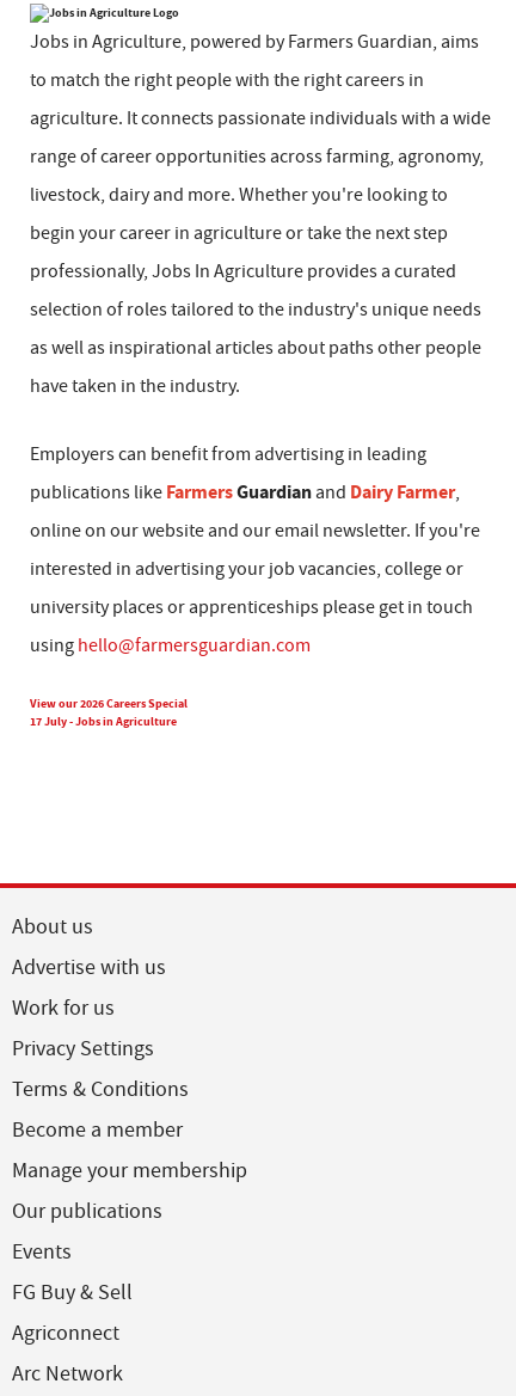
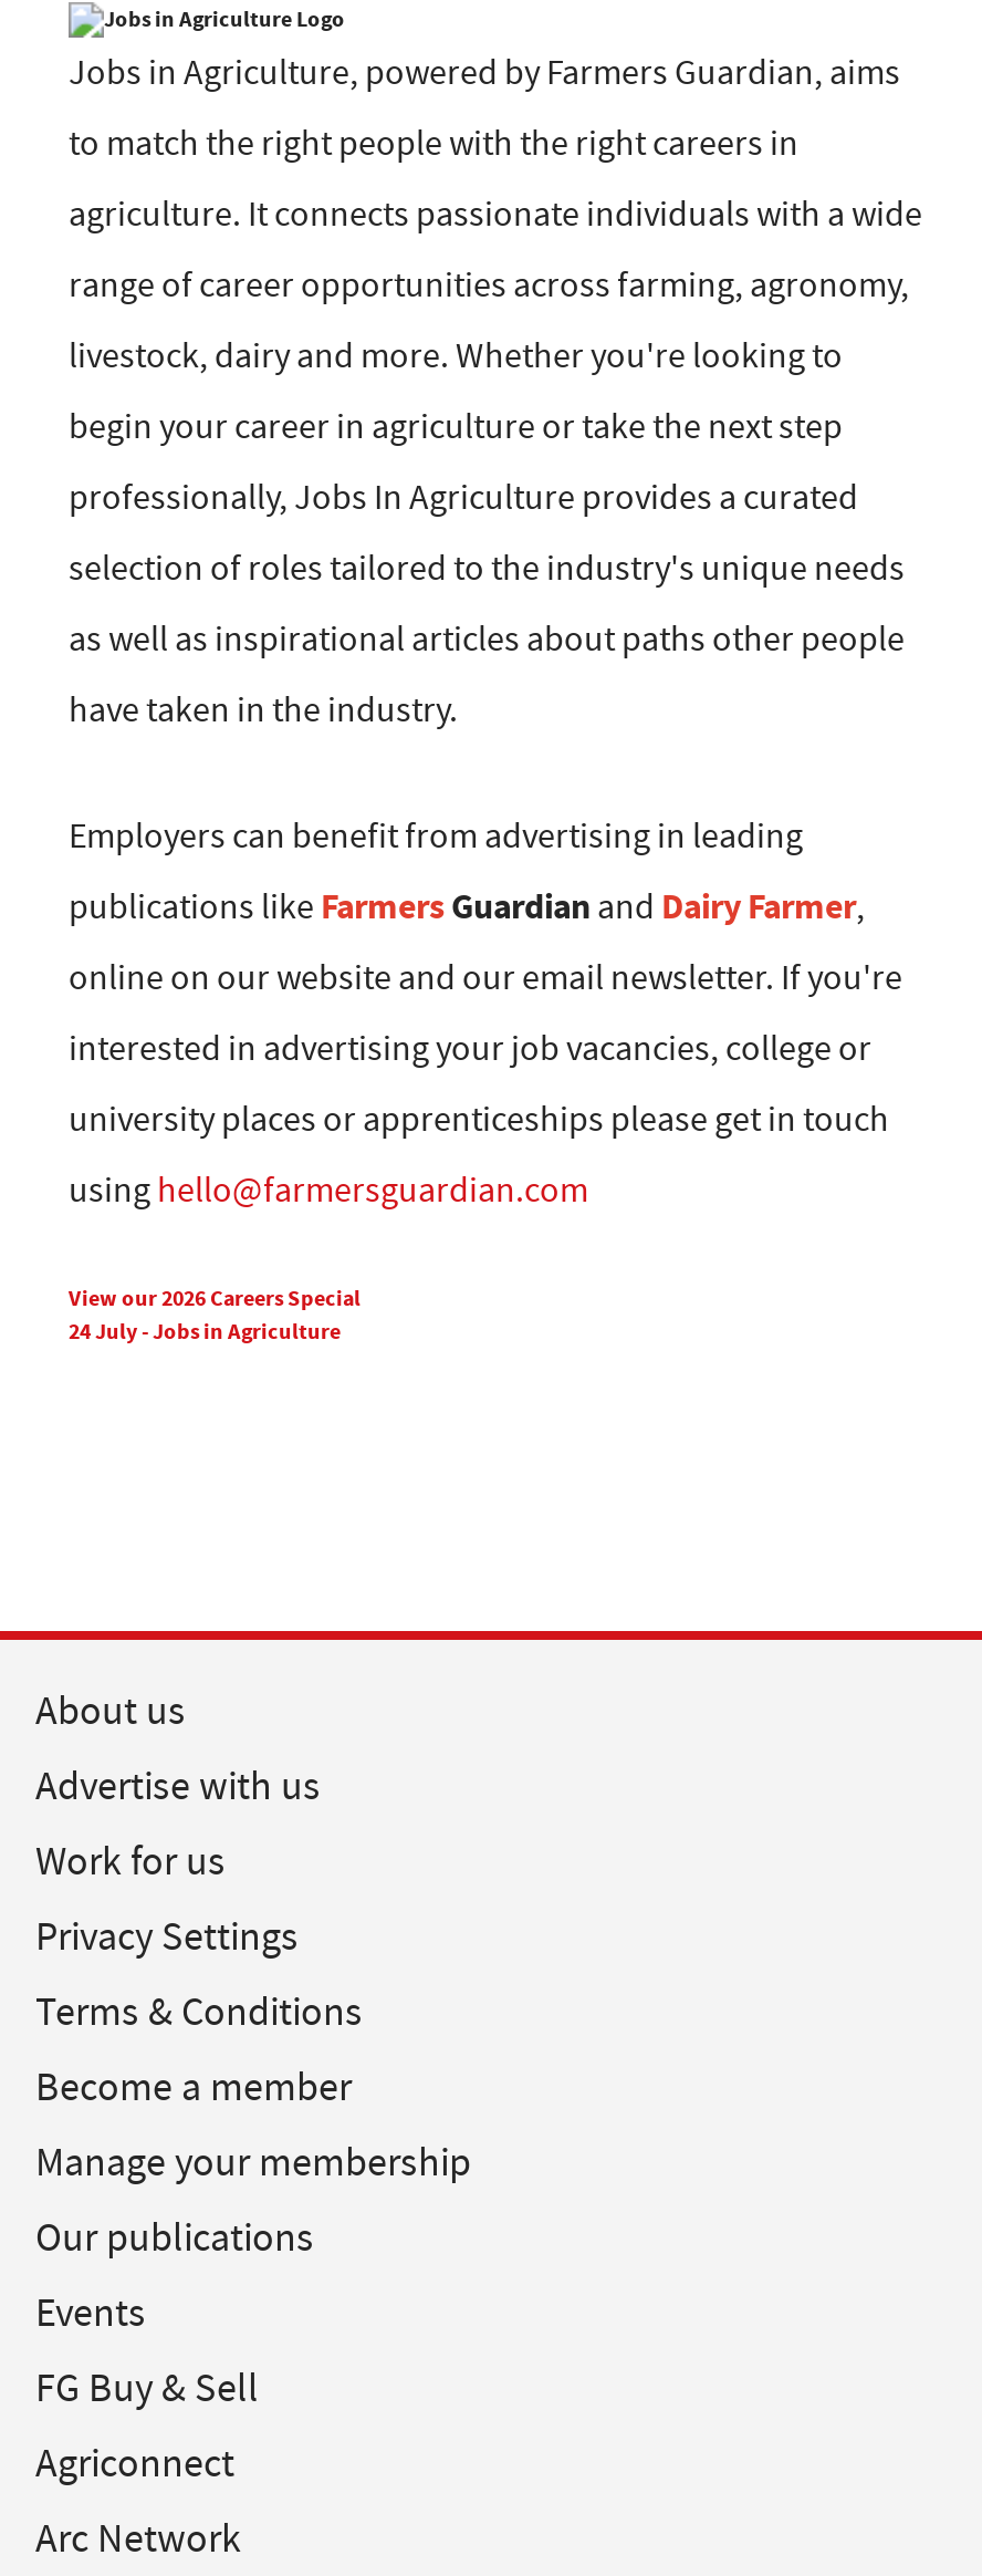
- 17 July - Jobs in Agriculture
+ 24 July - Jobs in Agriculture
